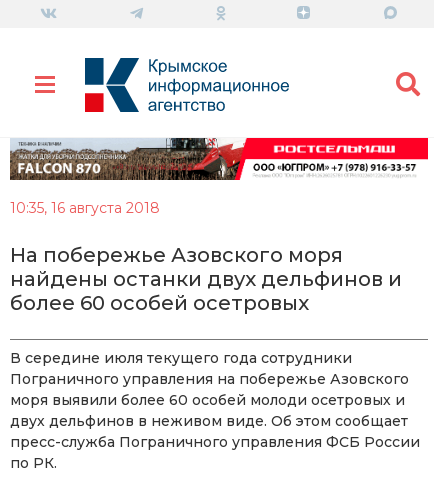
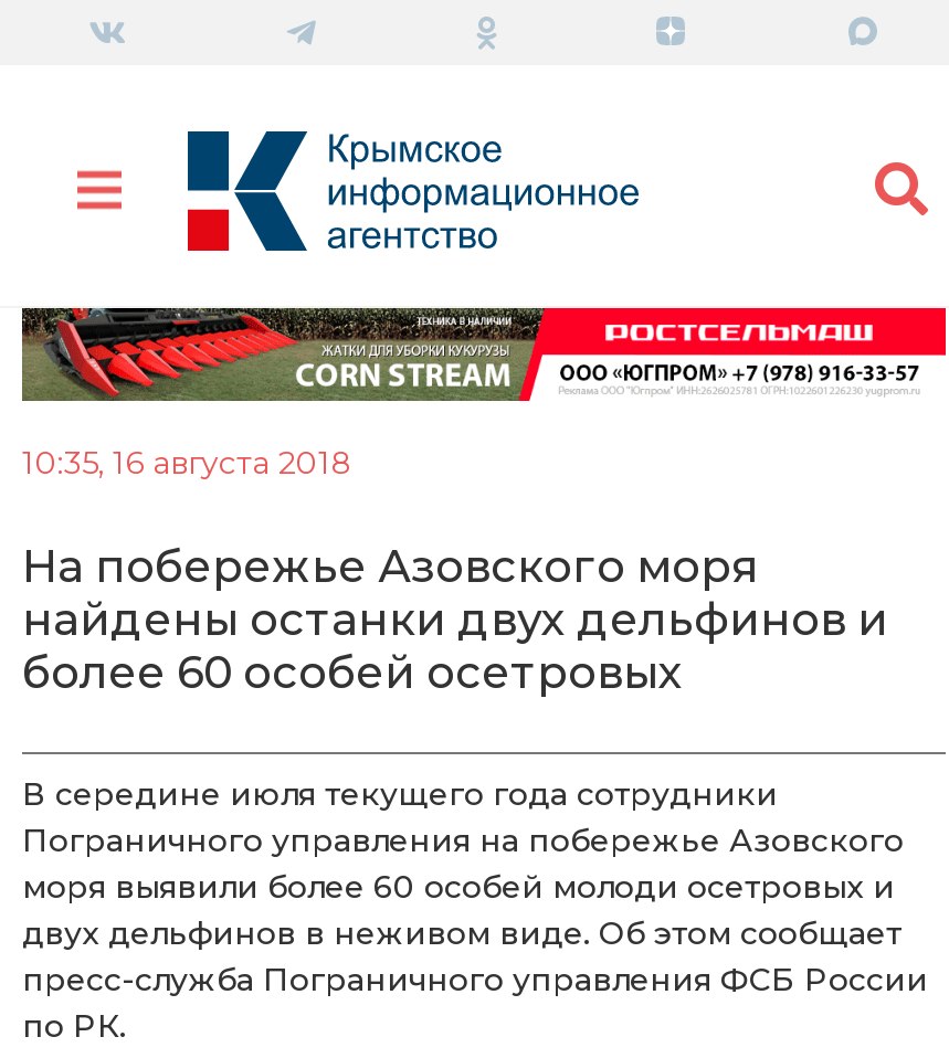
- [image]
+ [image]
